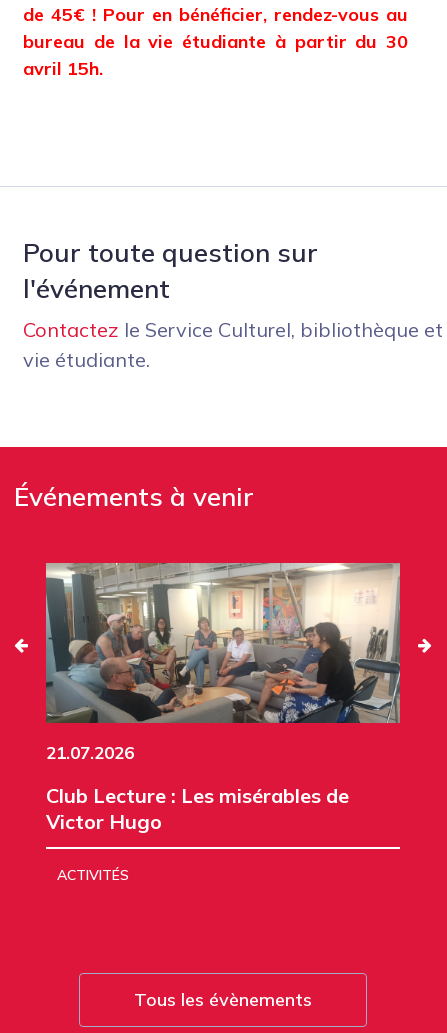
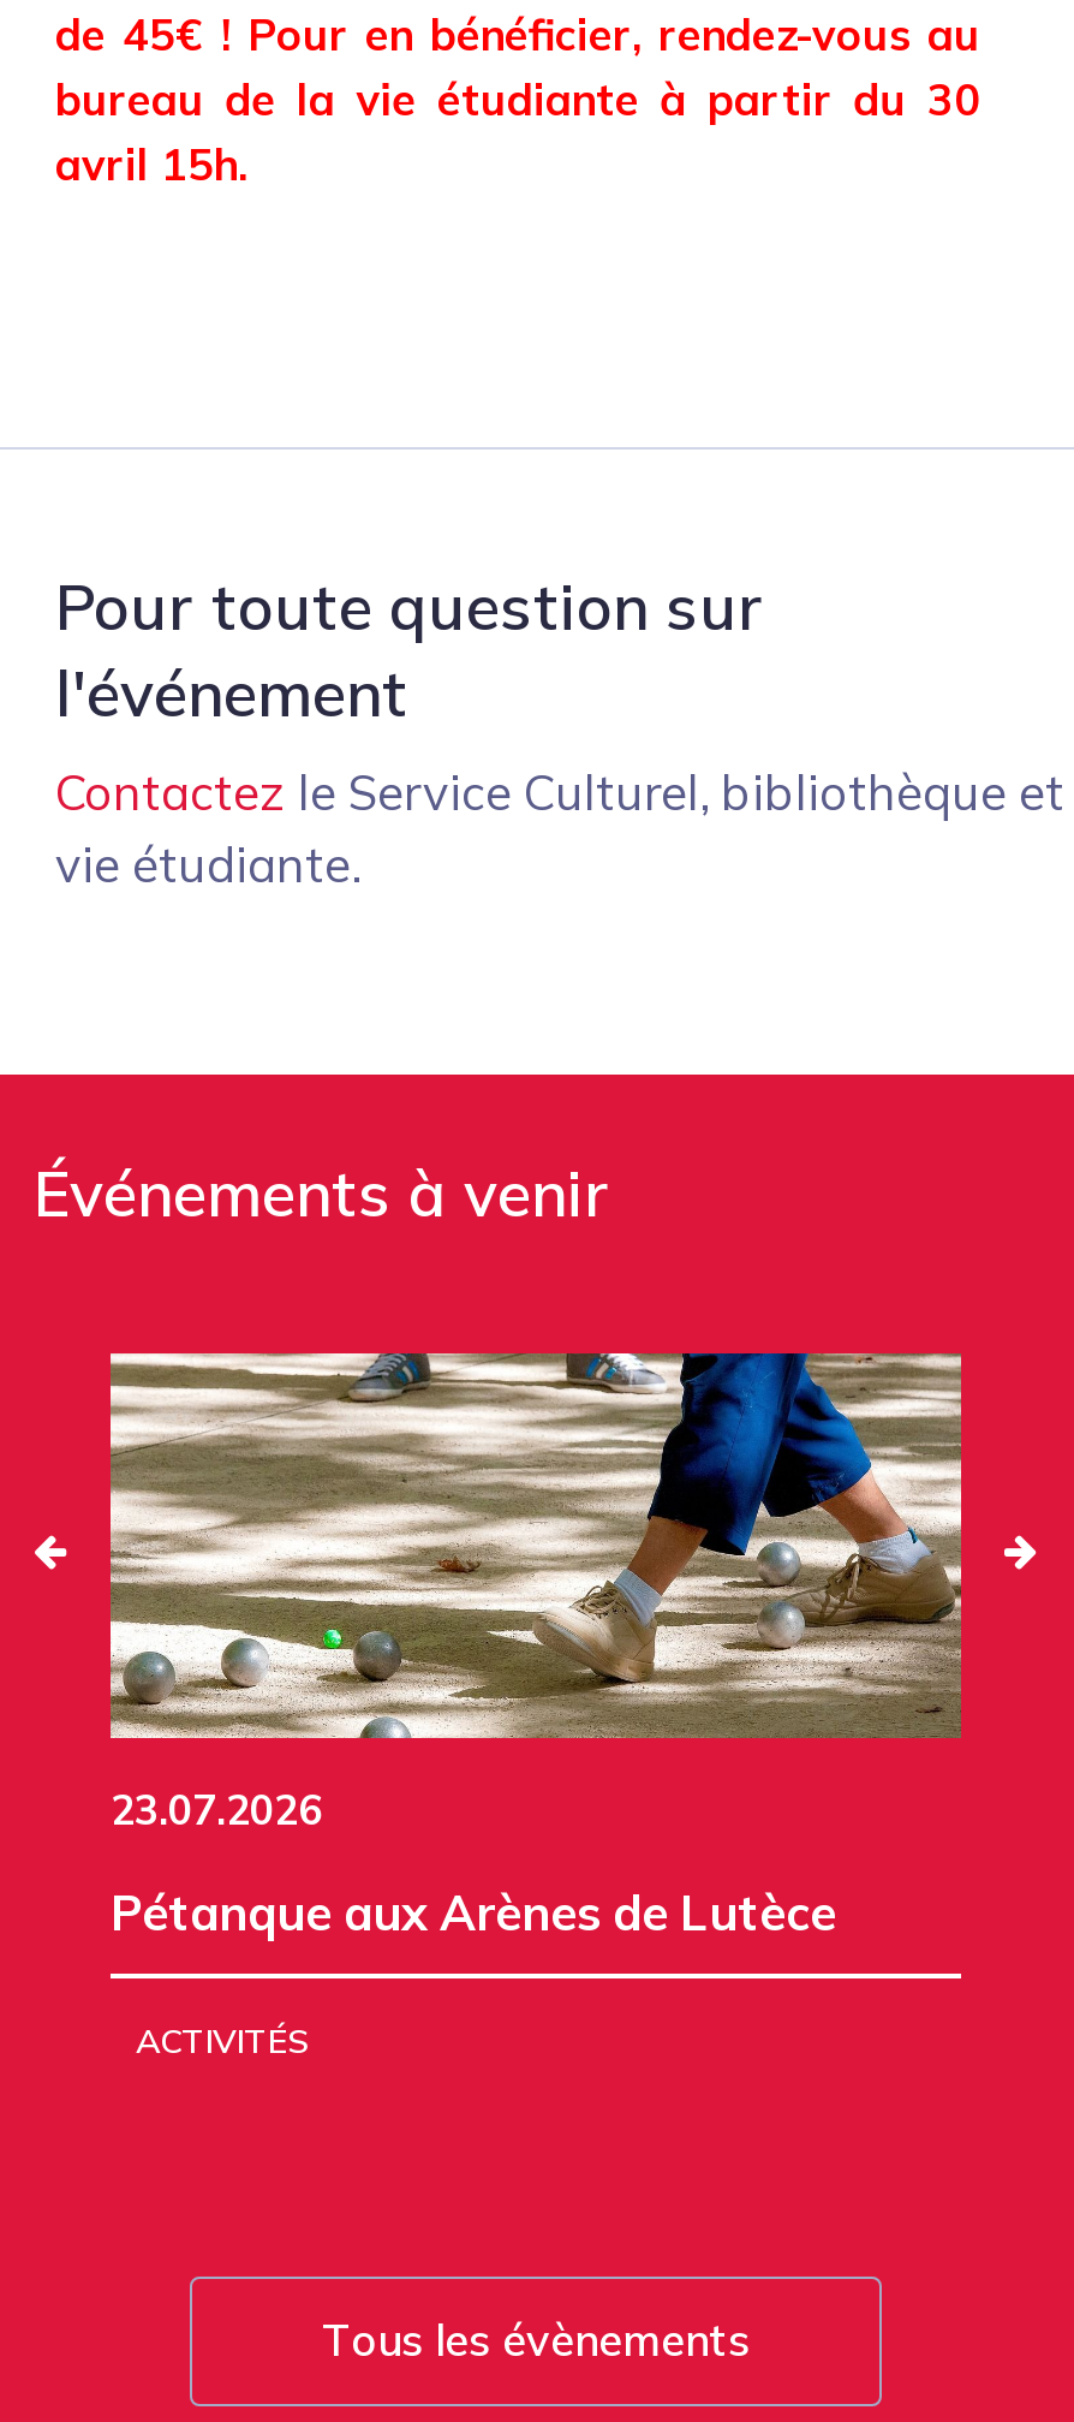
- [image]
- 21.07.2026
+ [image]
+ 23.07.2026

- Club Lecture : Les misérables de
- Victor Hugo
+ Pétanque aux Arènes de Lutèce
